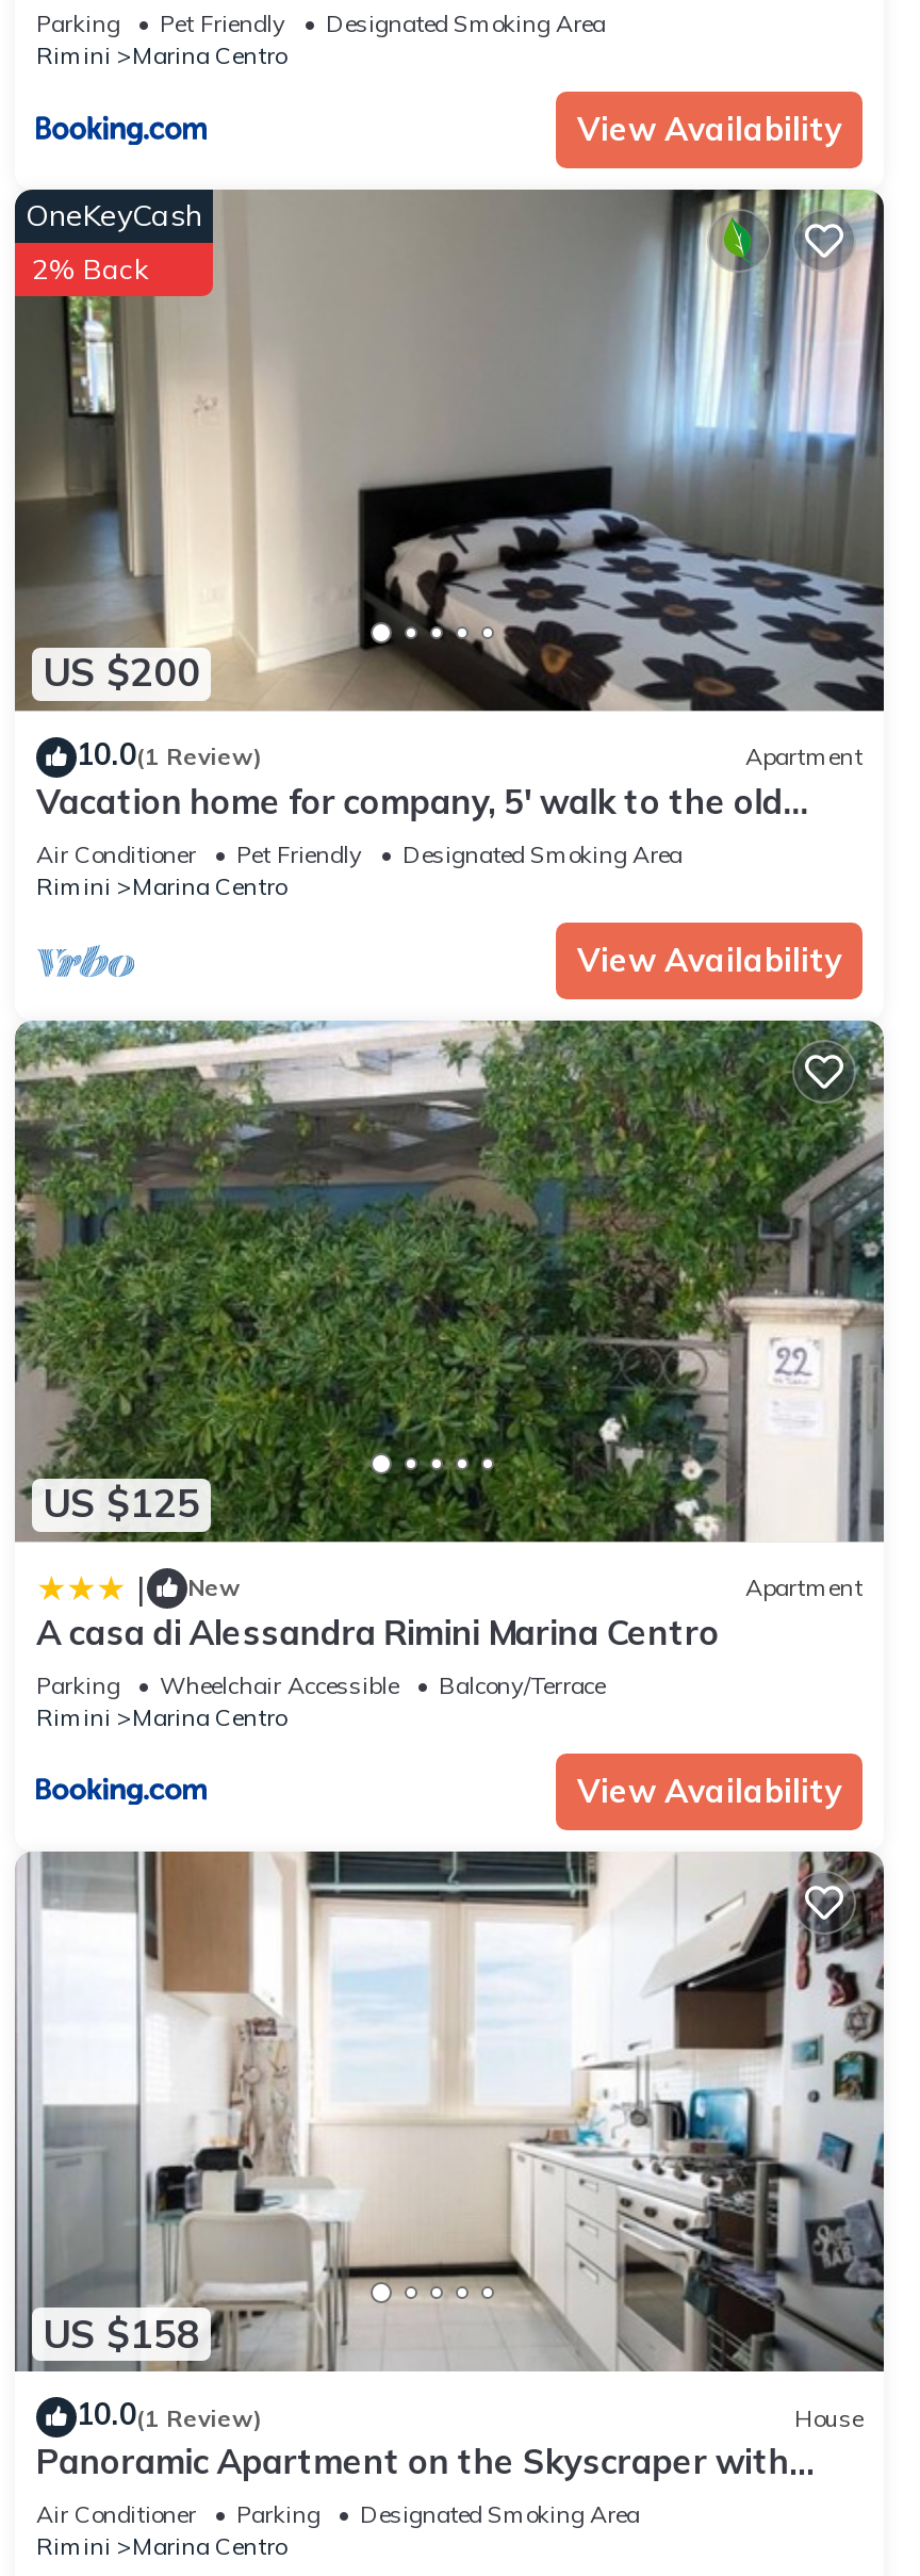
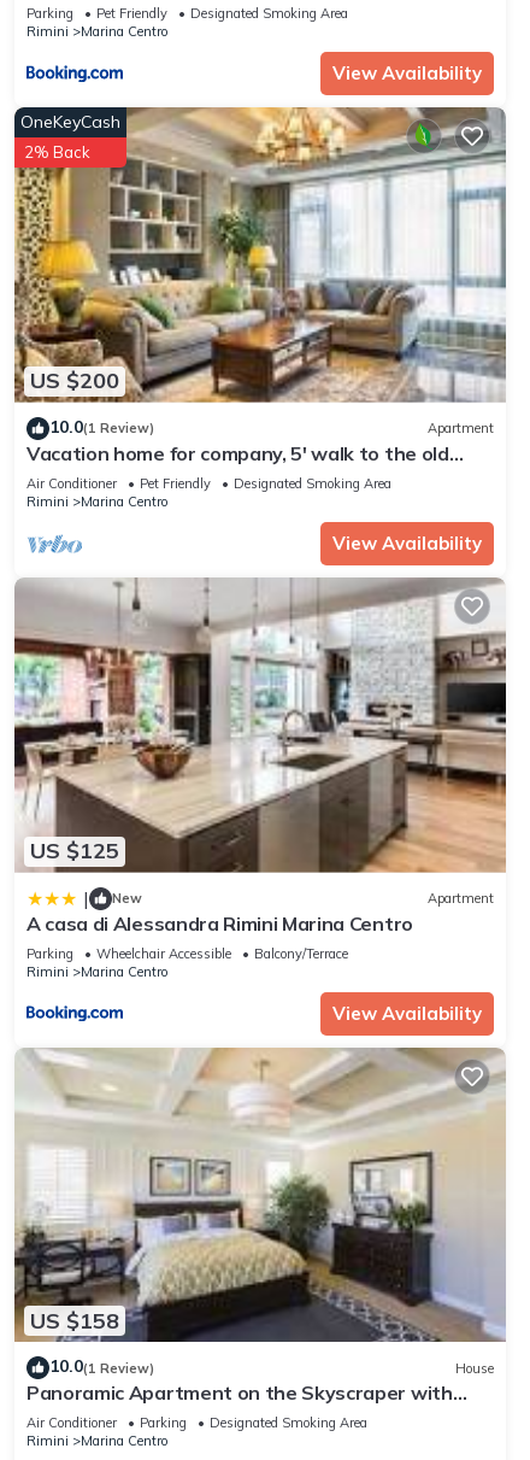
- [image]
+ [image]

- [image]
+ [image]

- [image]
+ [image]
